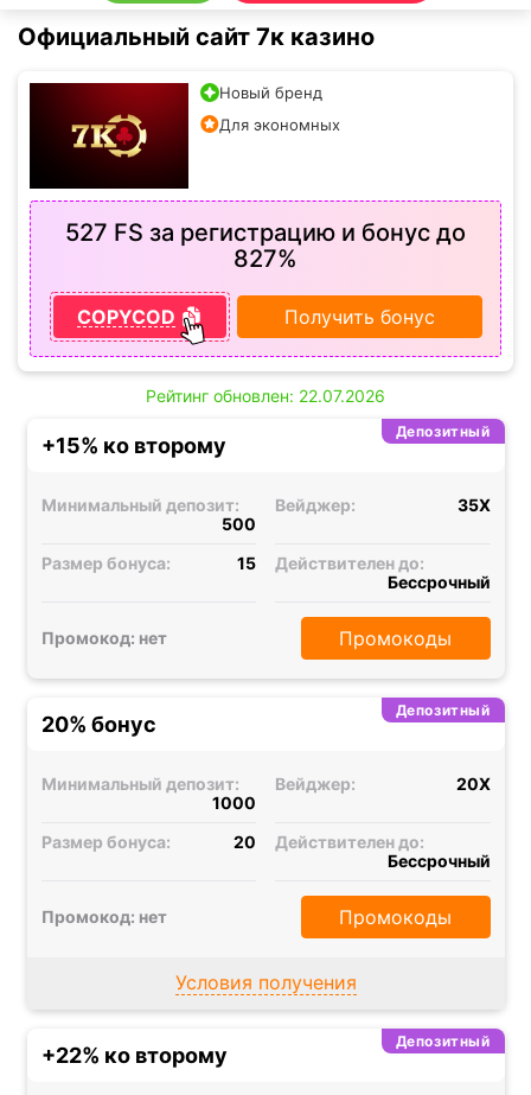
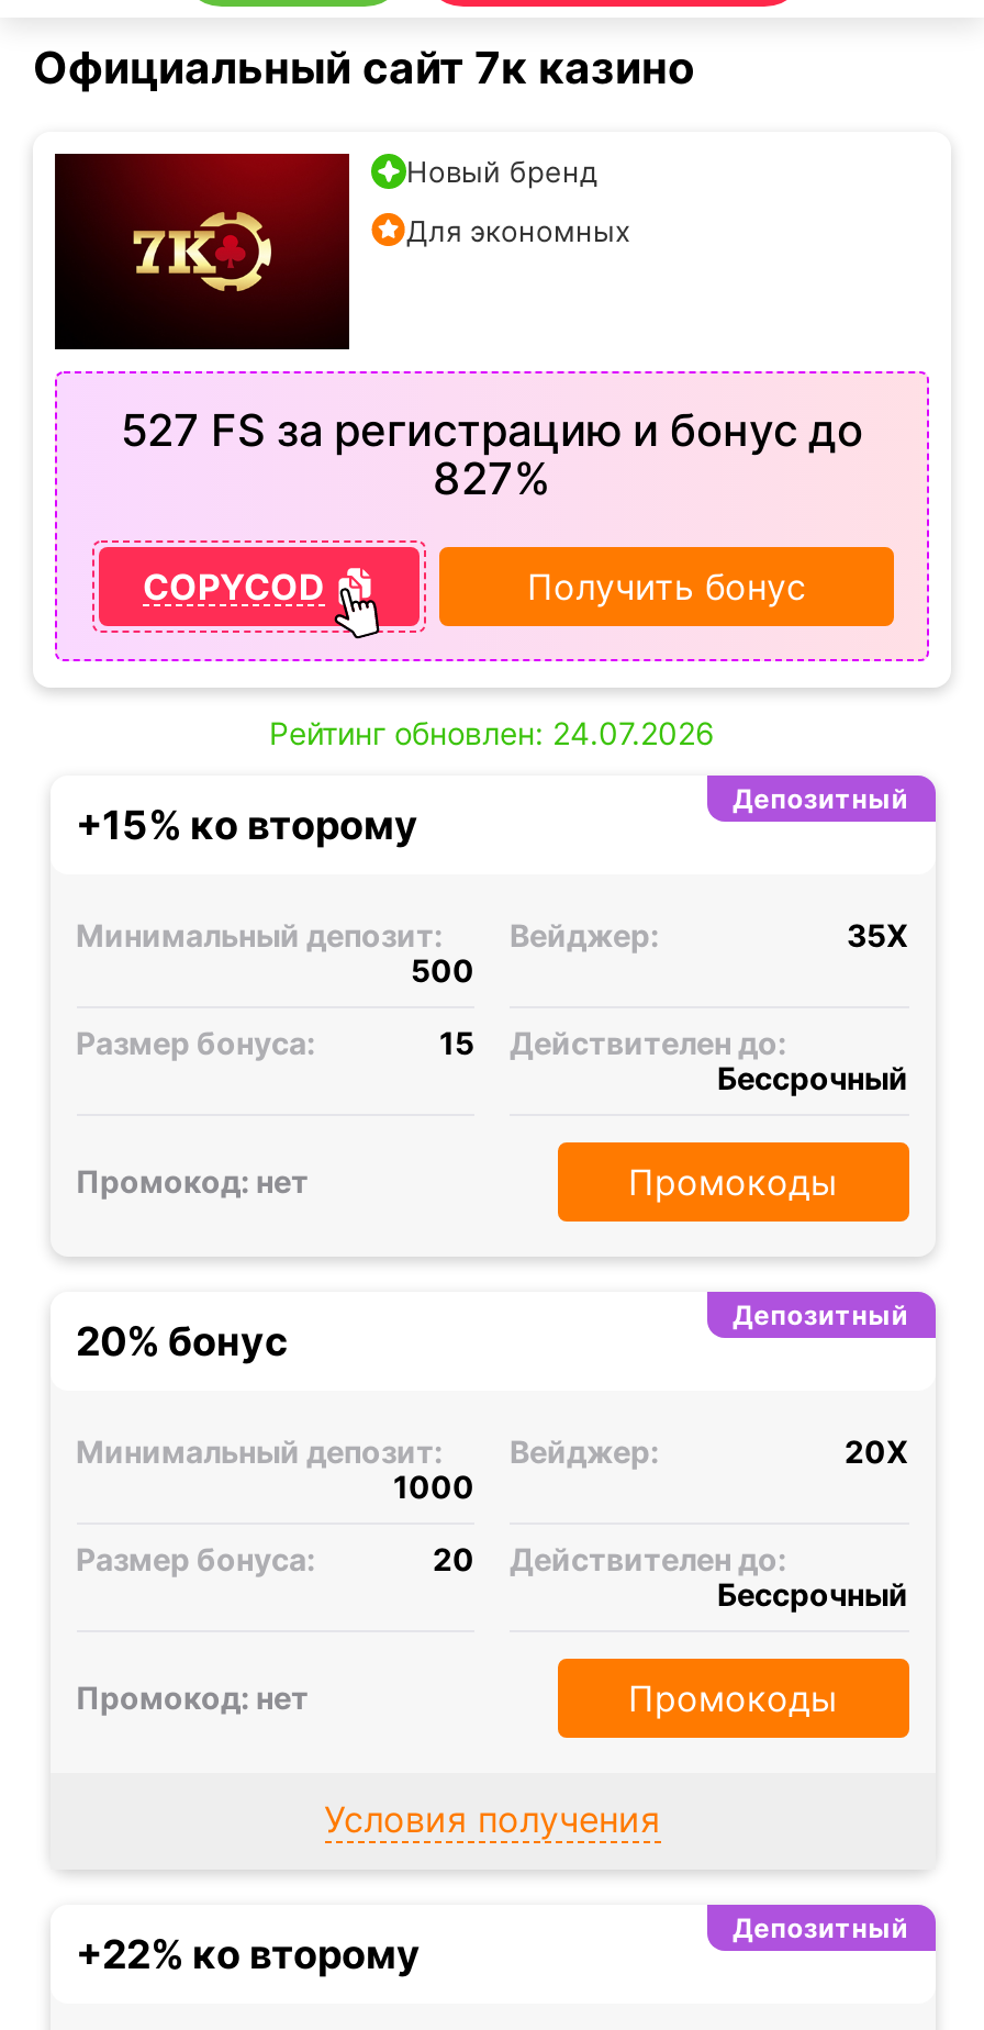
- Рейтинг обновлен: 22.07.2026
+ Рейтинг обновлен: 24.07.2026
